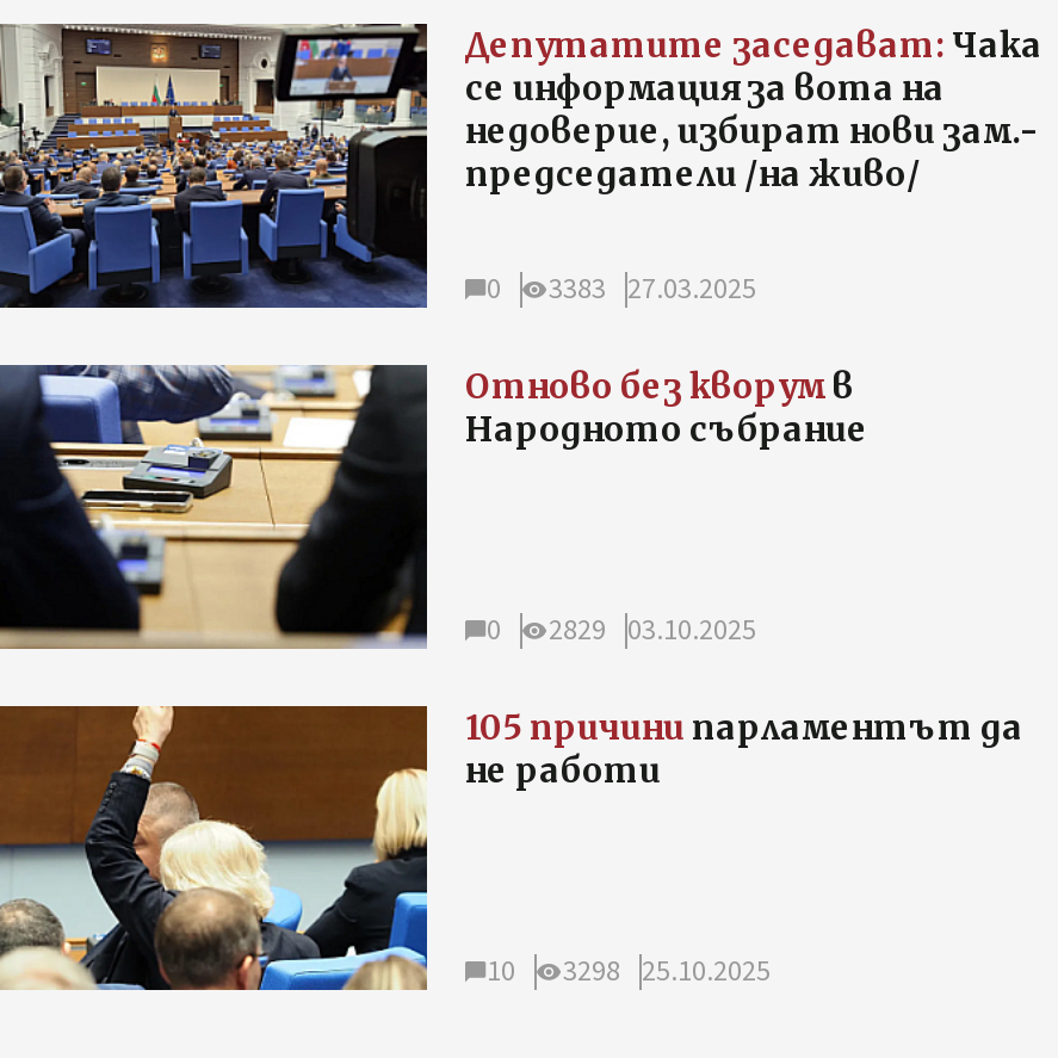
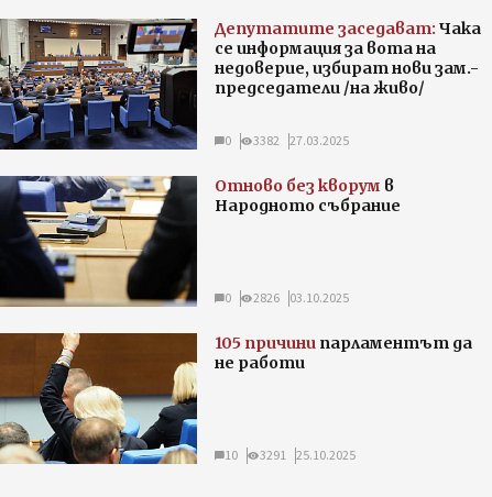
- 0 3383 27.03.2025
+ 0 3382 27.03.2025

- 0 2829 03.10.2025
+ 0 2826 03.10.2025

- 10 3298 25.10.2025
+ 10 3291 25.10.2025
